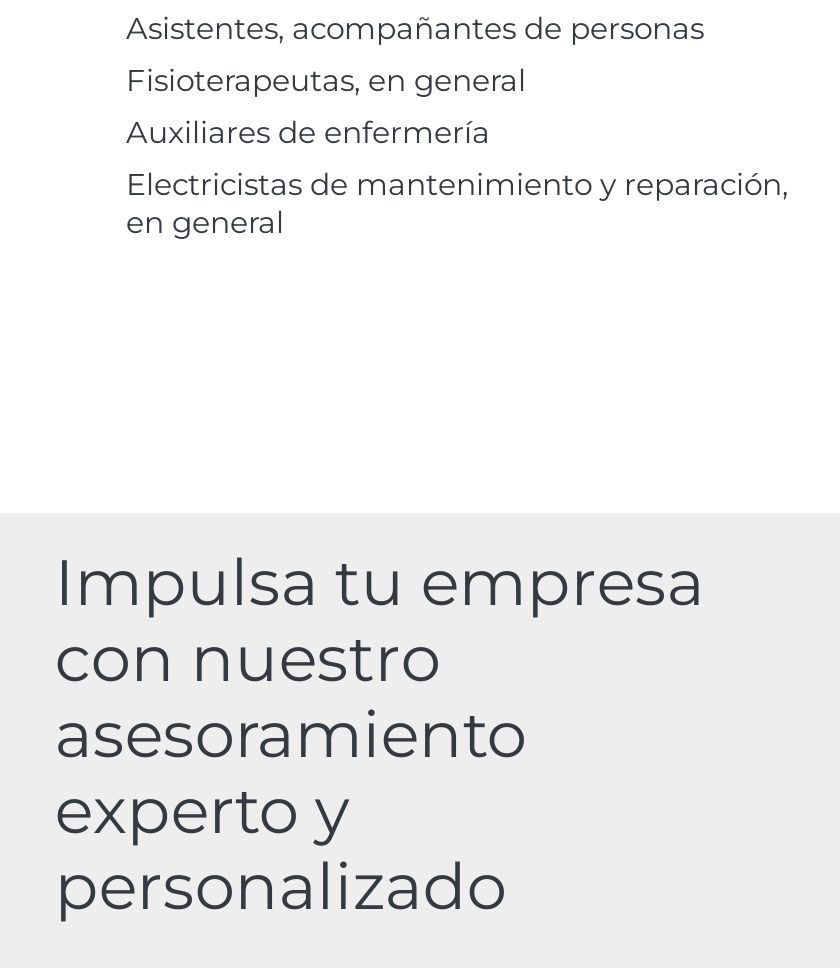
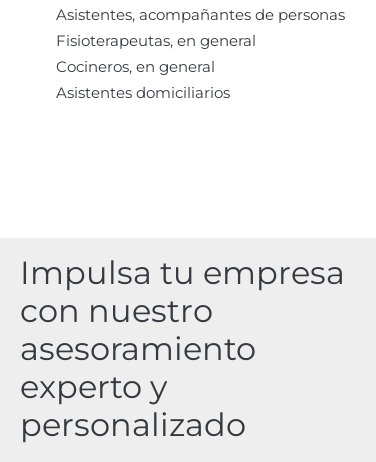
- Auxiliares de enfermería
- Electricistas de mantenimiento y reparación,
- en general
+ Cocineros, en general
+ Asistentes domiciliarios
